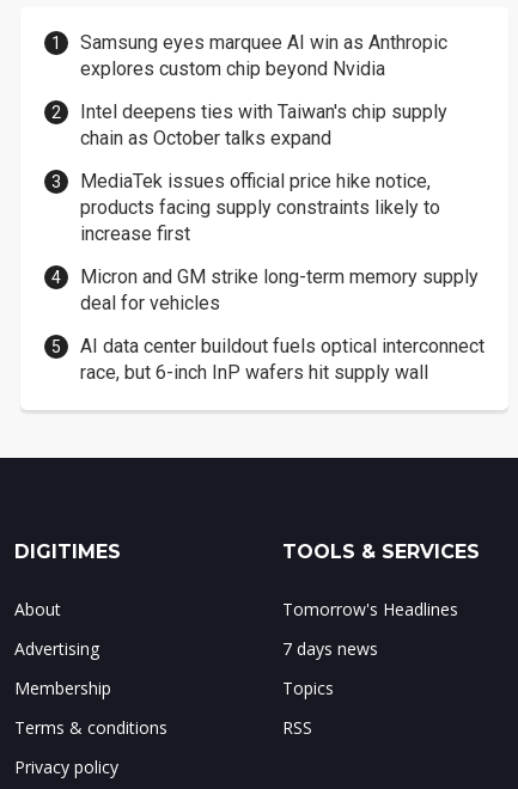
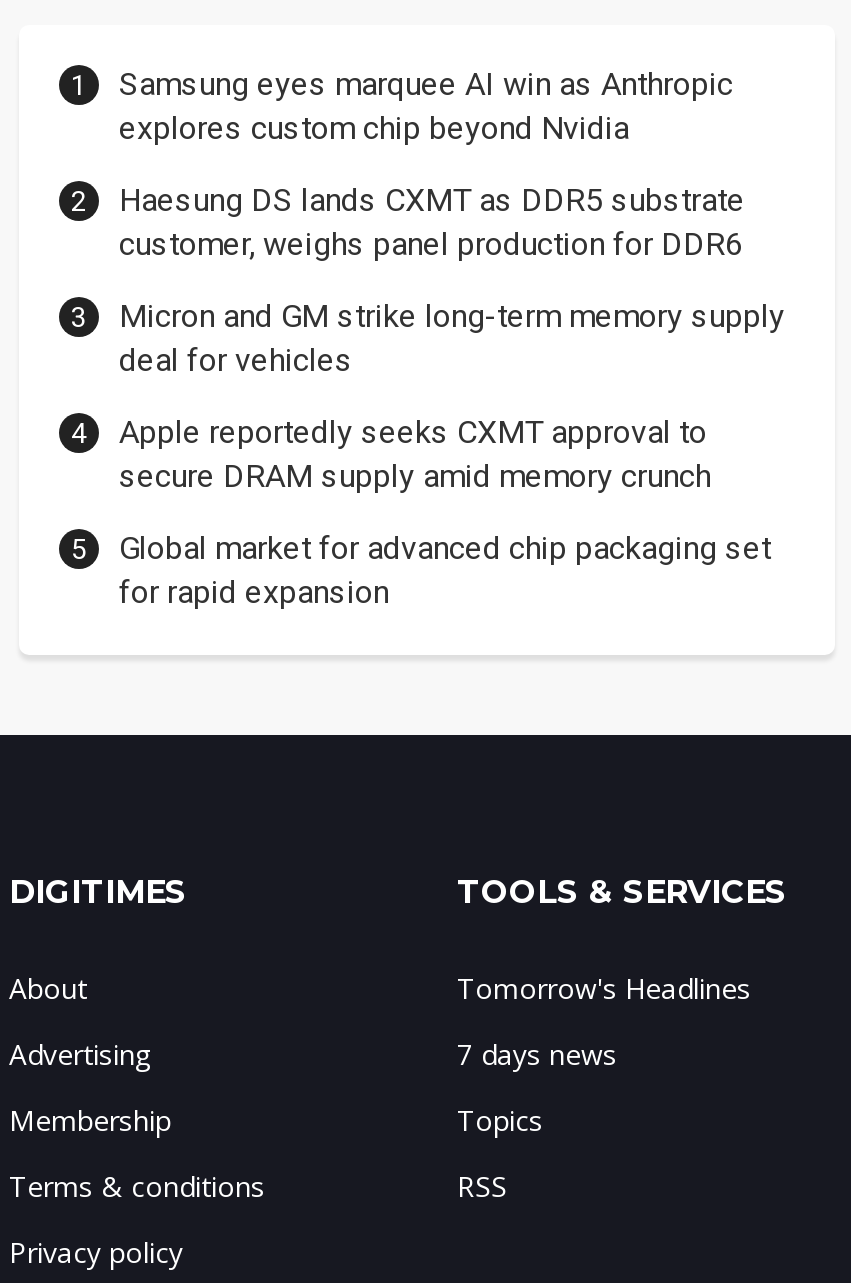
- Intel deepens ties with Taiwan's chip supply
- chain as October talks expand
- MediaTek issues official price hike notice,
- products facing supply constraints likely to
- increase first
+ Haesung DS lands CXMT as DDR5 substrate
+ customer, weighs panel production for DDR6

moved up: Micron and GM strike long-term memory supply | deal for vehicles

- AI data center buildout fuels optical interconnect
- race, but 6-inch InP wafers hit supply wall
+ Apple reportedly seeks CXMT approval to
+ secure DRAM supply amid memory crunch
+ Global market for advanced chip packaging set
+ for rapid expansion
